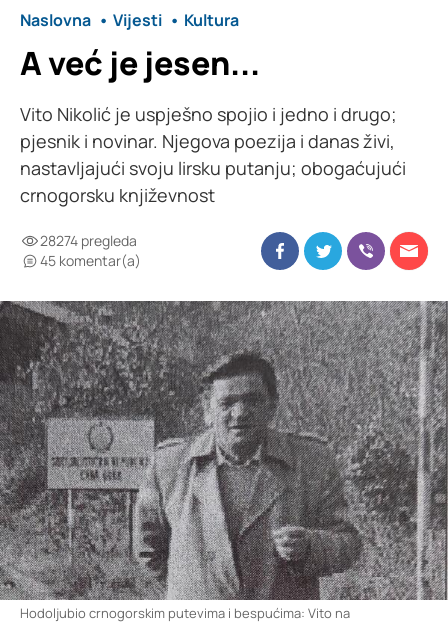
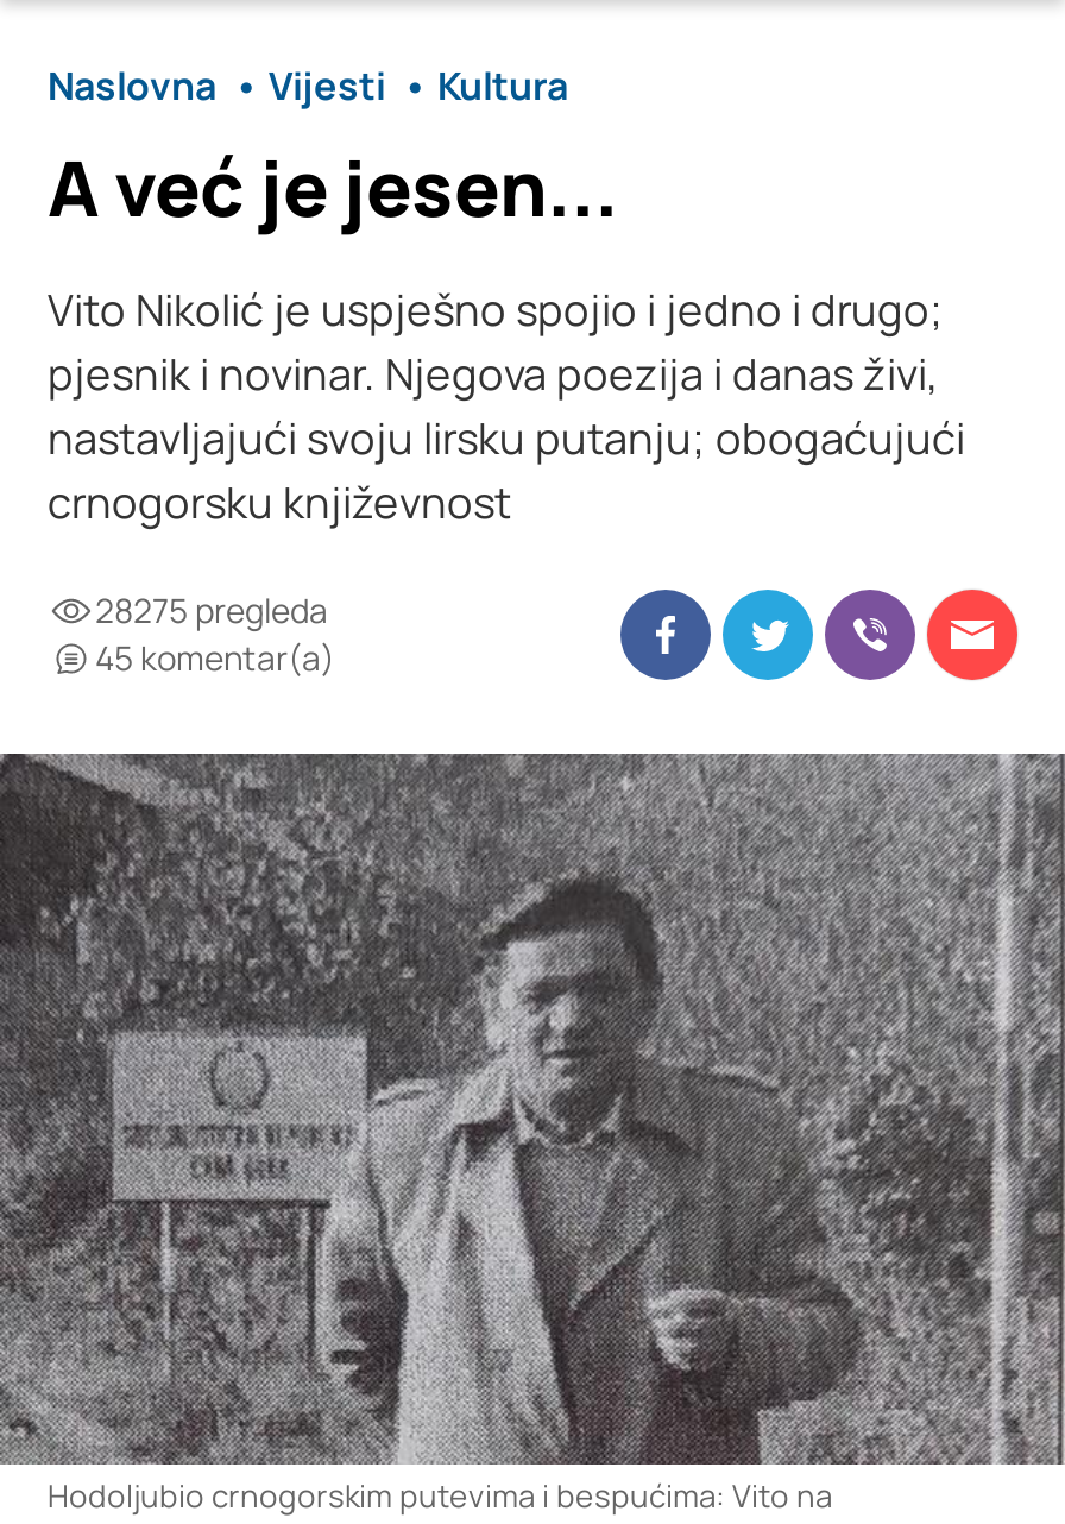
- 28274 pregleda
+ 28275 pregleda
